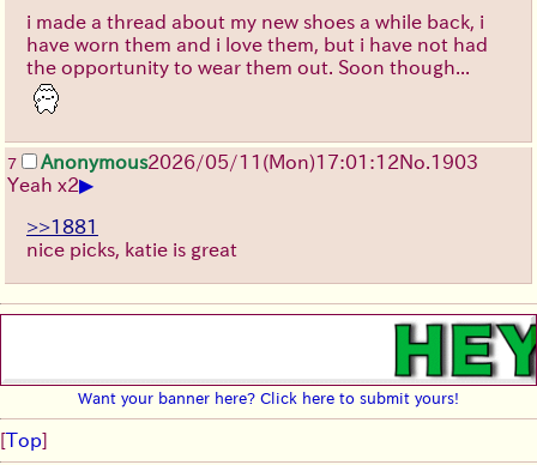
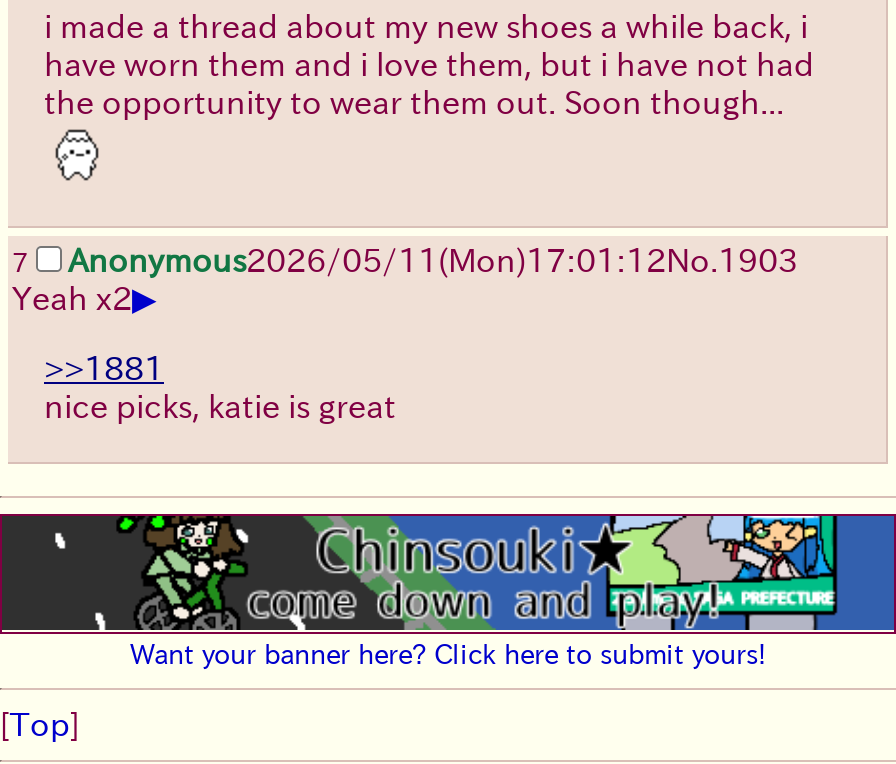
- [image]
+ [image]
